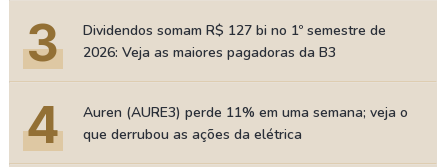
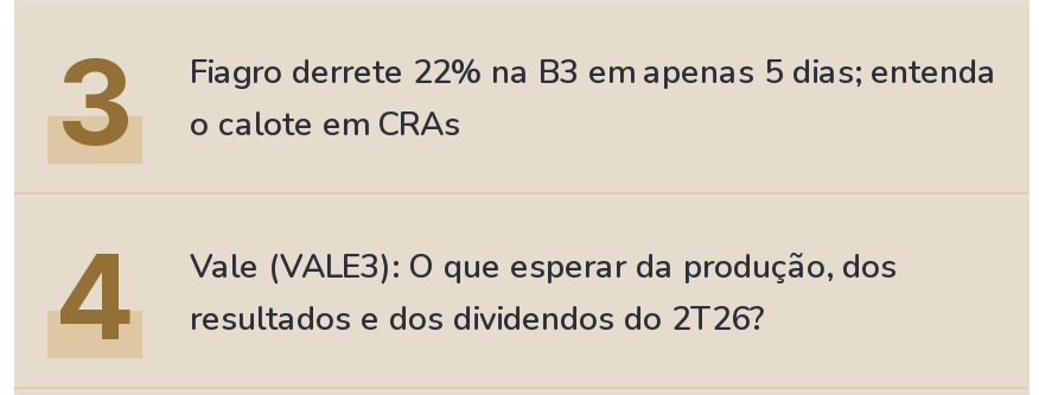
- Dividendos somam R$ 127 bi no 1º semestre de
- 2026: Veja as maiores pagadoras da B3
+ Fiagro derrete 22% na B3 em apenas 5 dias; entenda
+ o calote em CRAs

- Auren (AURE3) perde 11% em uma semana; veja o
- que derrubou as ações da elétrica
+ Vale (VALE3): O que esperar da produção, dos
+ resultados e dos dividendos do 2T26?
